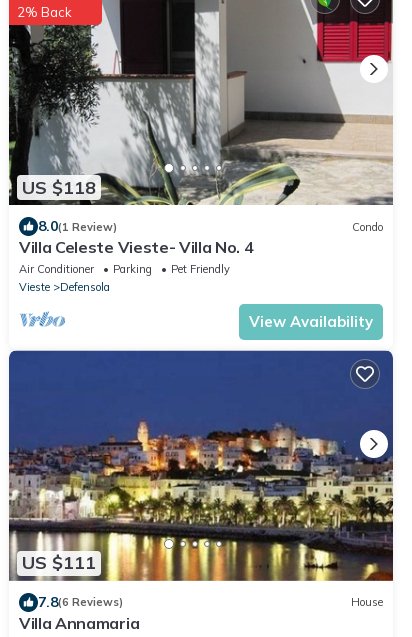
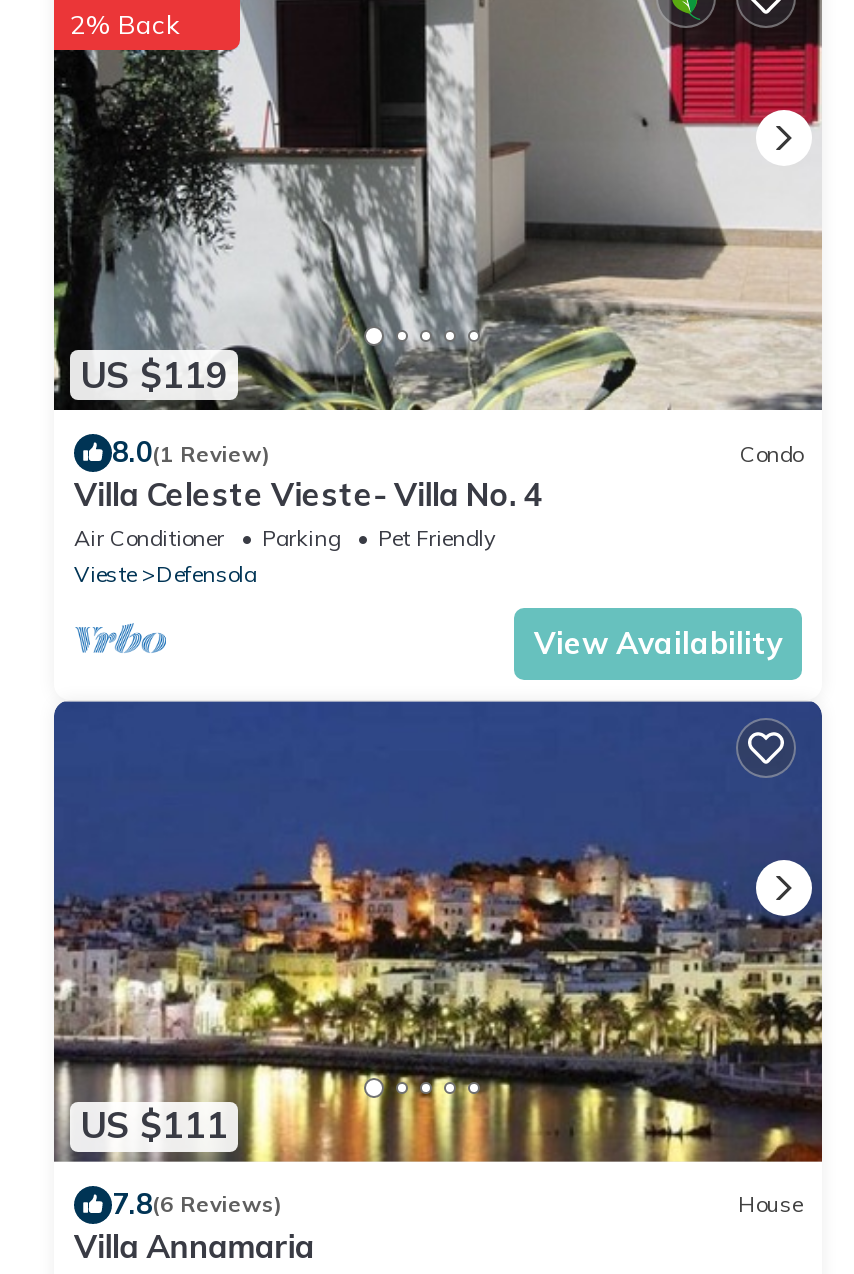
- US $118
+ US $119
